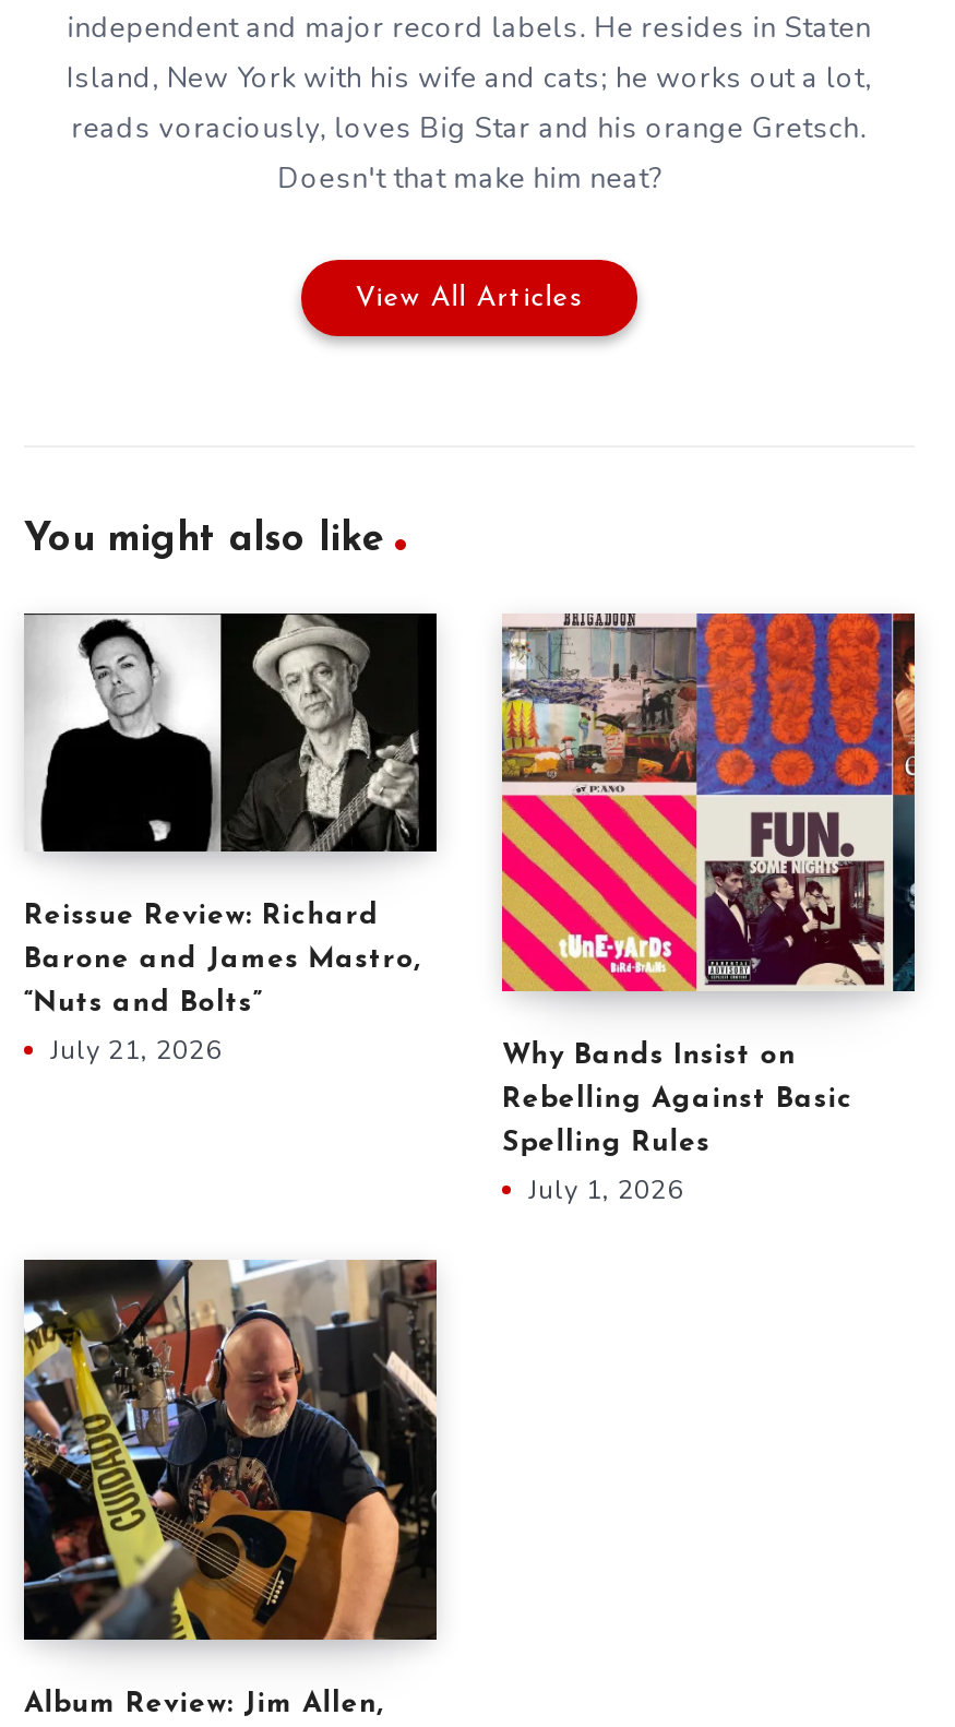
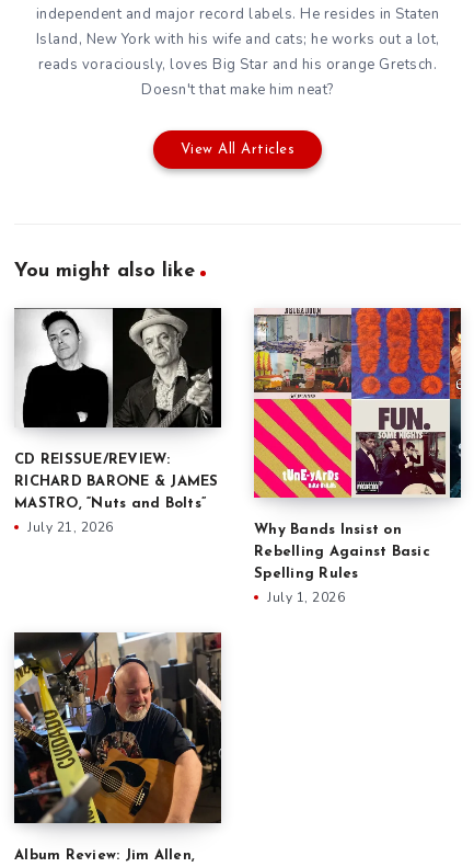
- Reissue Review: Richard
+ CD REISSUE/REVIEW:

- Barone and James Mastro,
+ RICHARD BARONE & JAMES

- “Nuts and Bolts”
+ MASTRO, “Nuts and Bolts”
